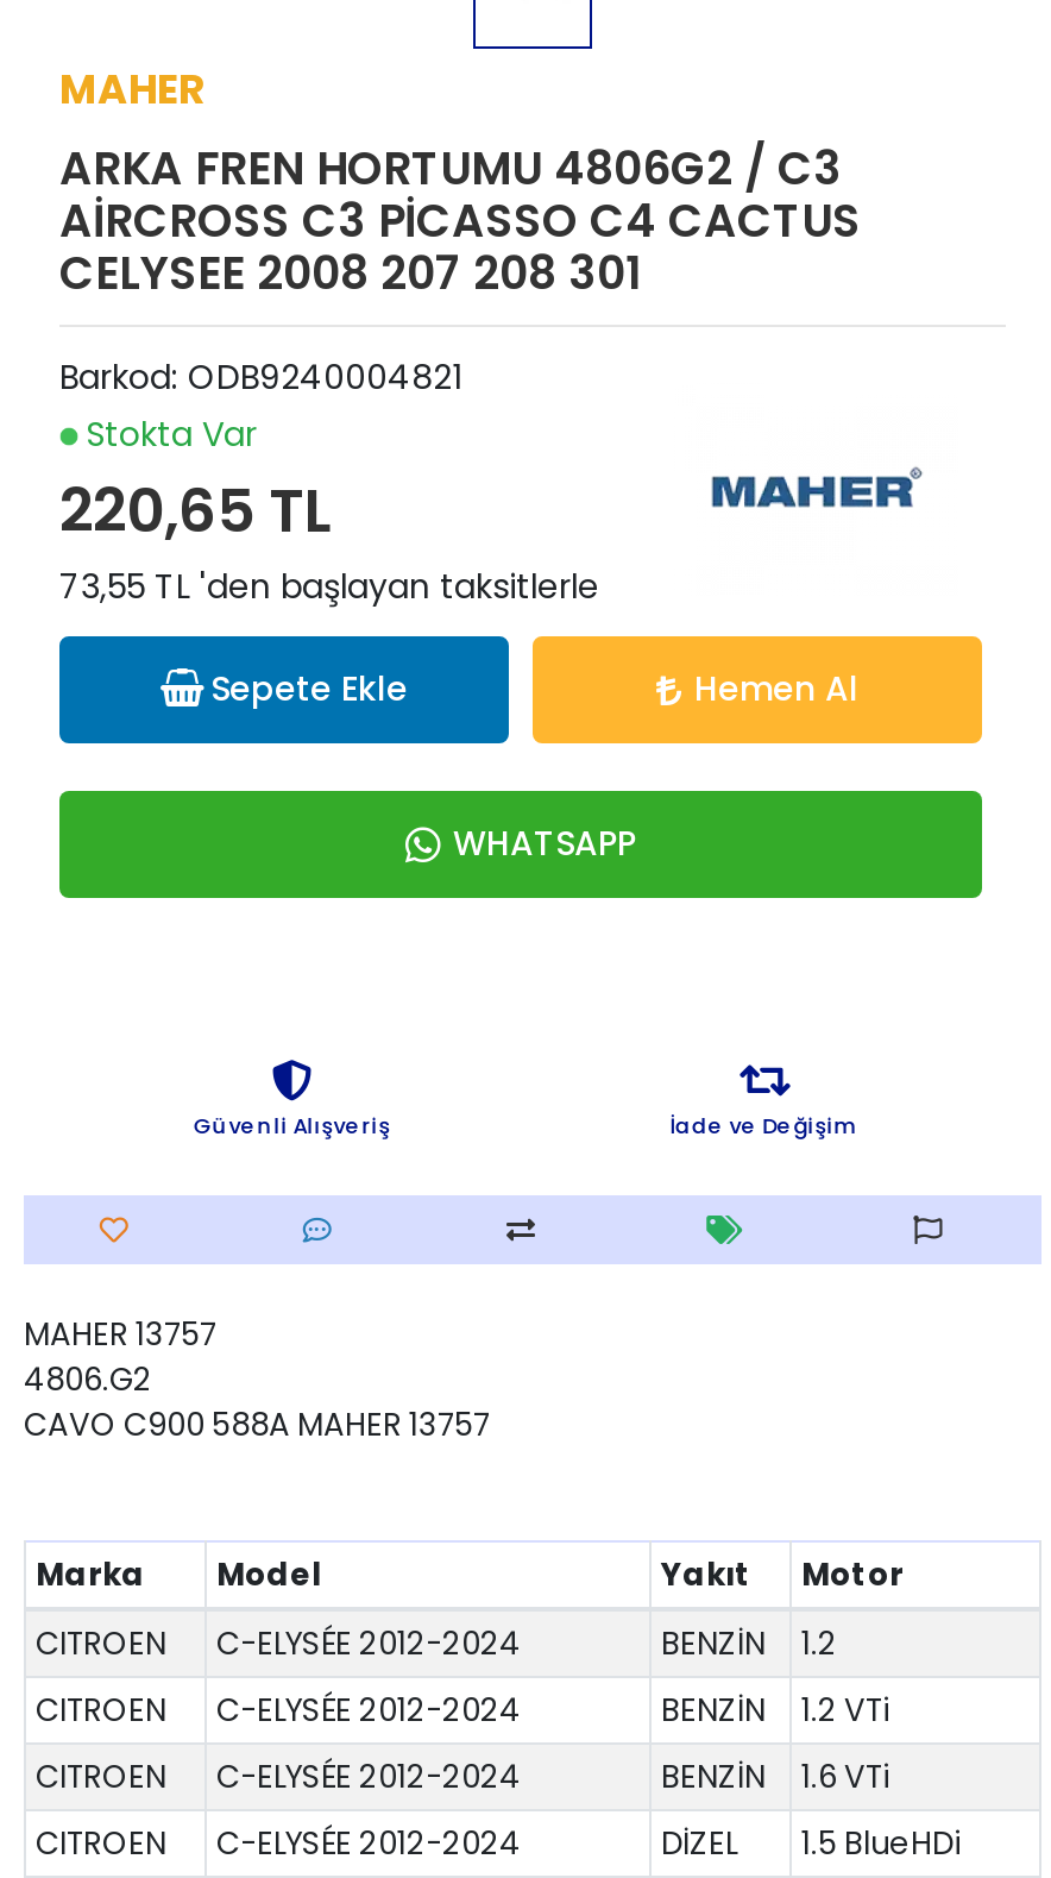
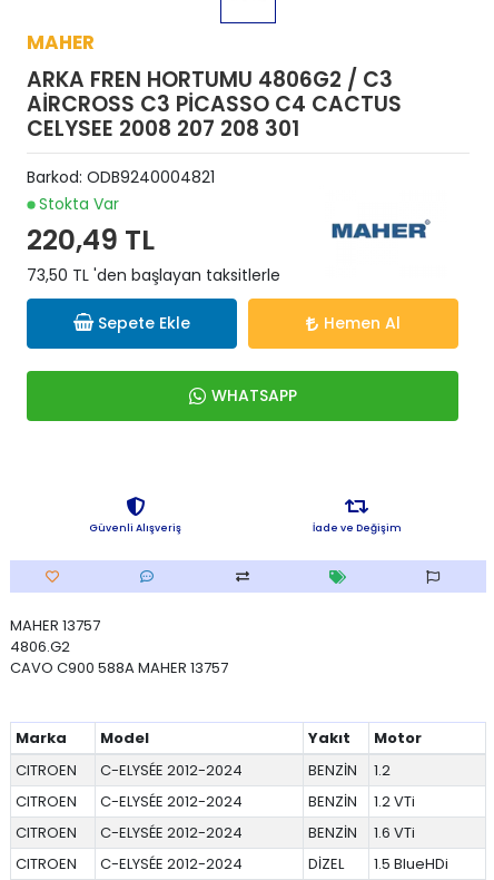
- 220,65 TL
+ 220,49 TL

- 73,55 TL 'den başlayan taksitlerle
+ 73,50 TL 'den başlayan taksitlerle
